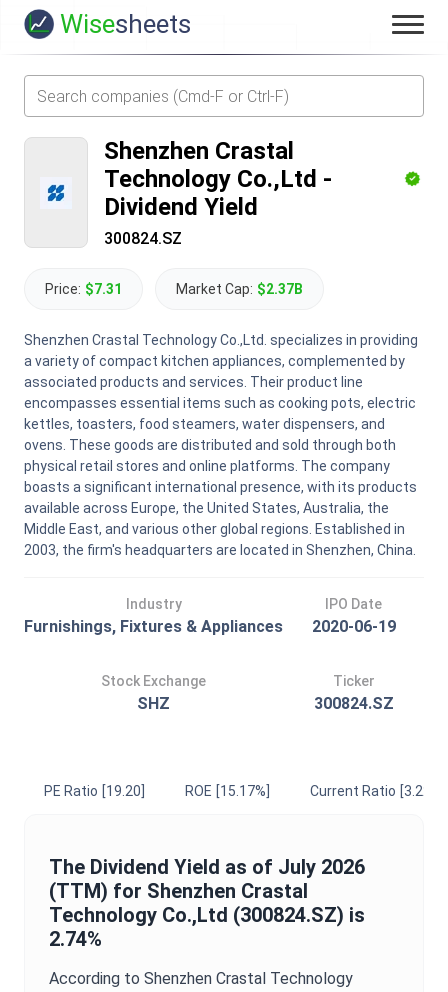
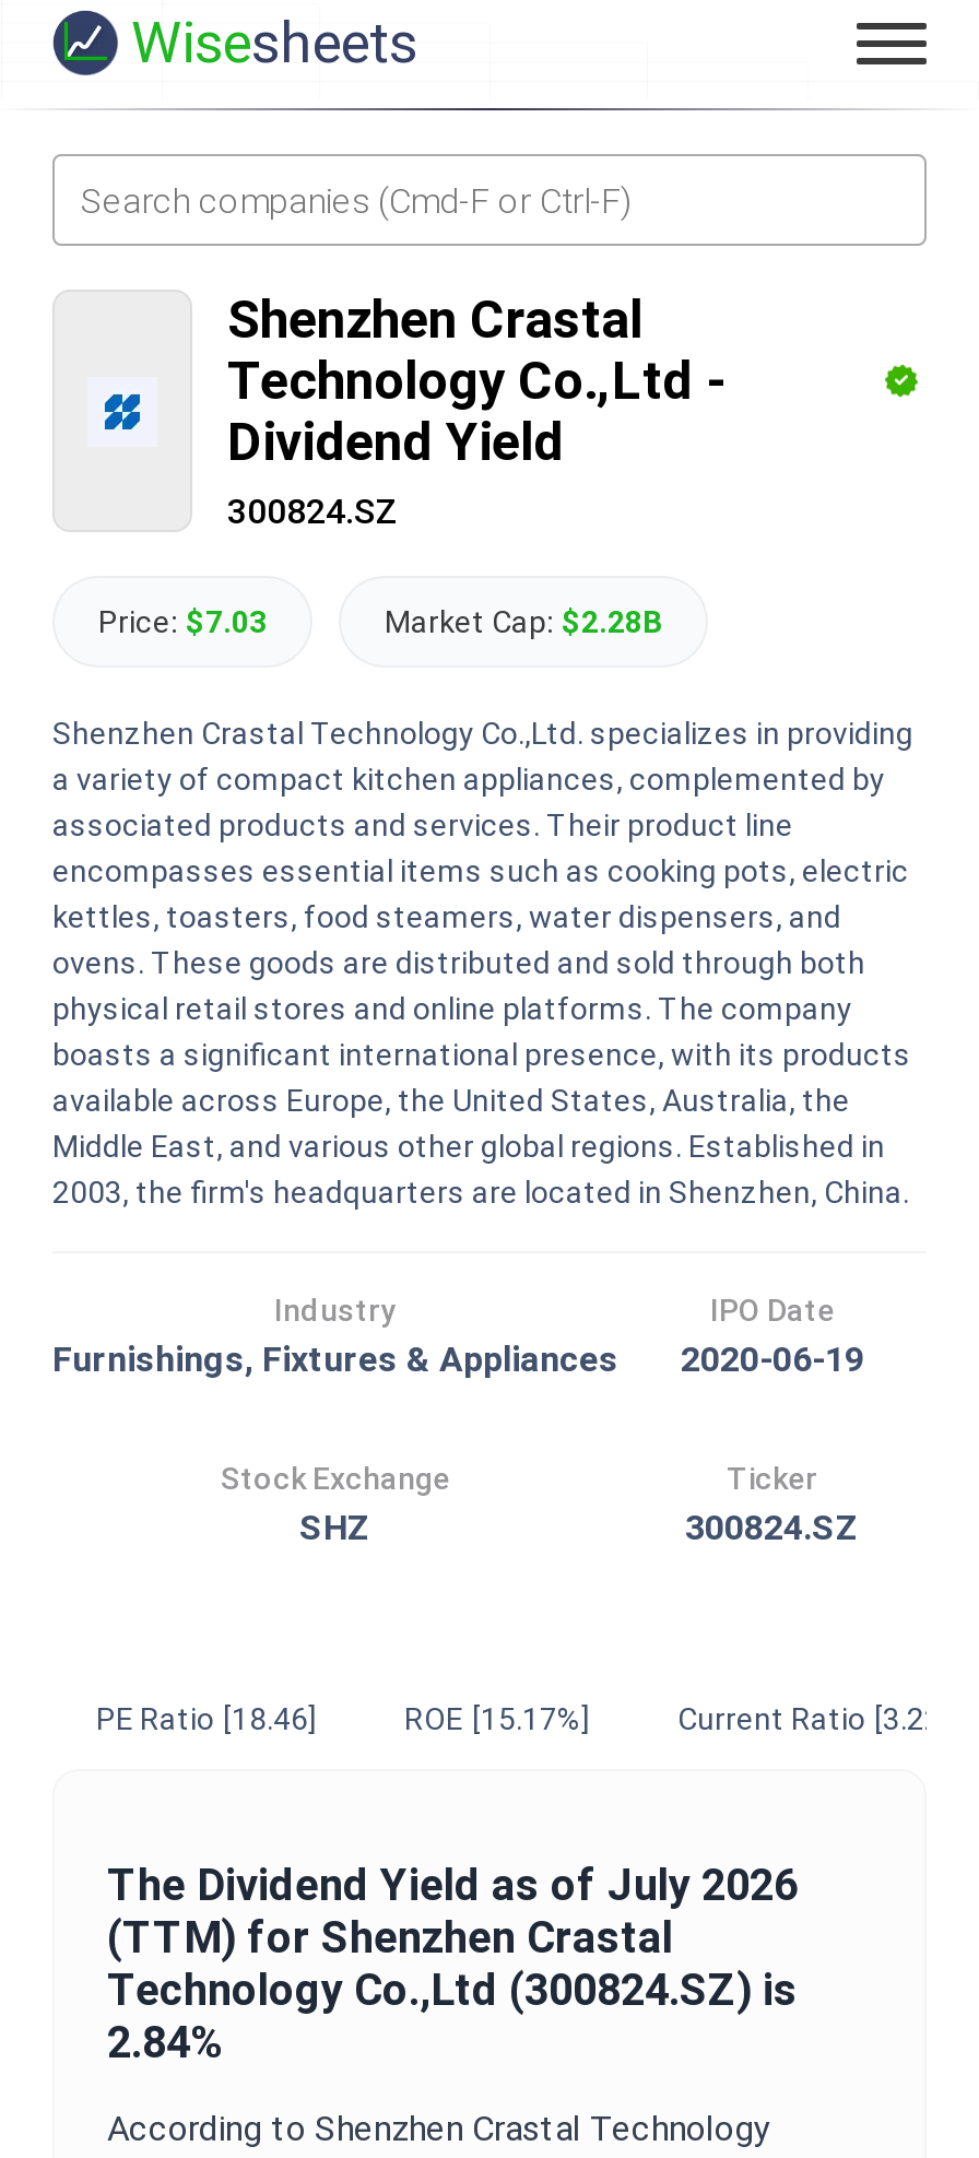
- Price: $7.31
+ Price: $7.03

- Market Cap: $2.37B
+ Market Cap: $2.28B

- PE Ratio [19.20]
+ PE Ratio [18.46]

- 2.74%
+ 2.84%
